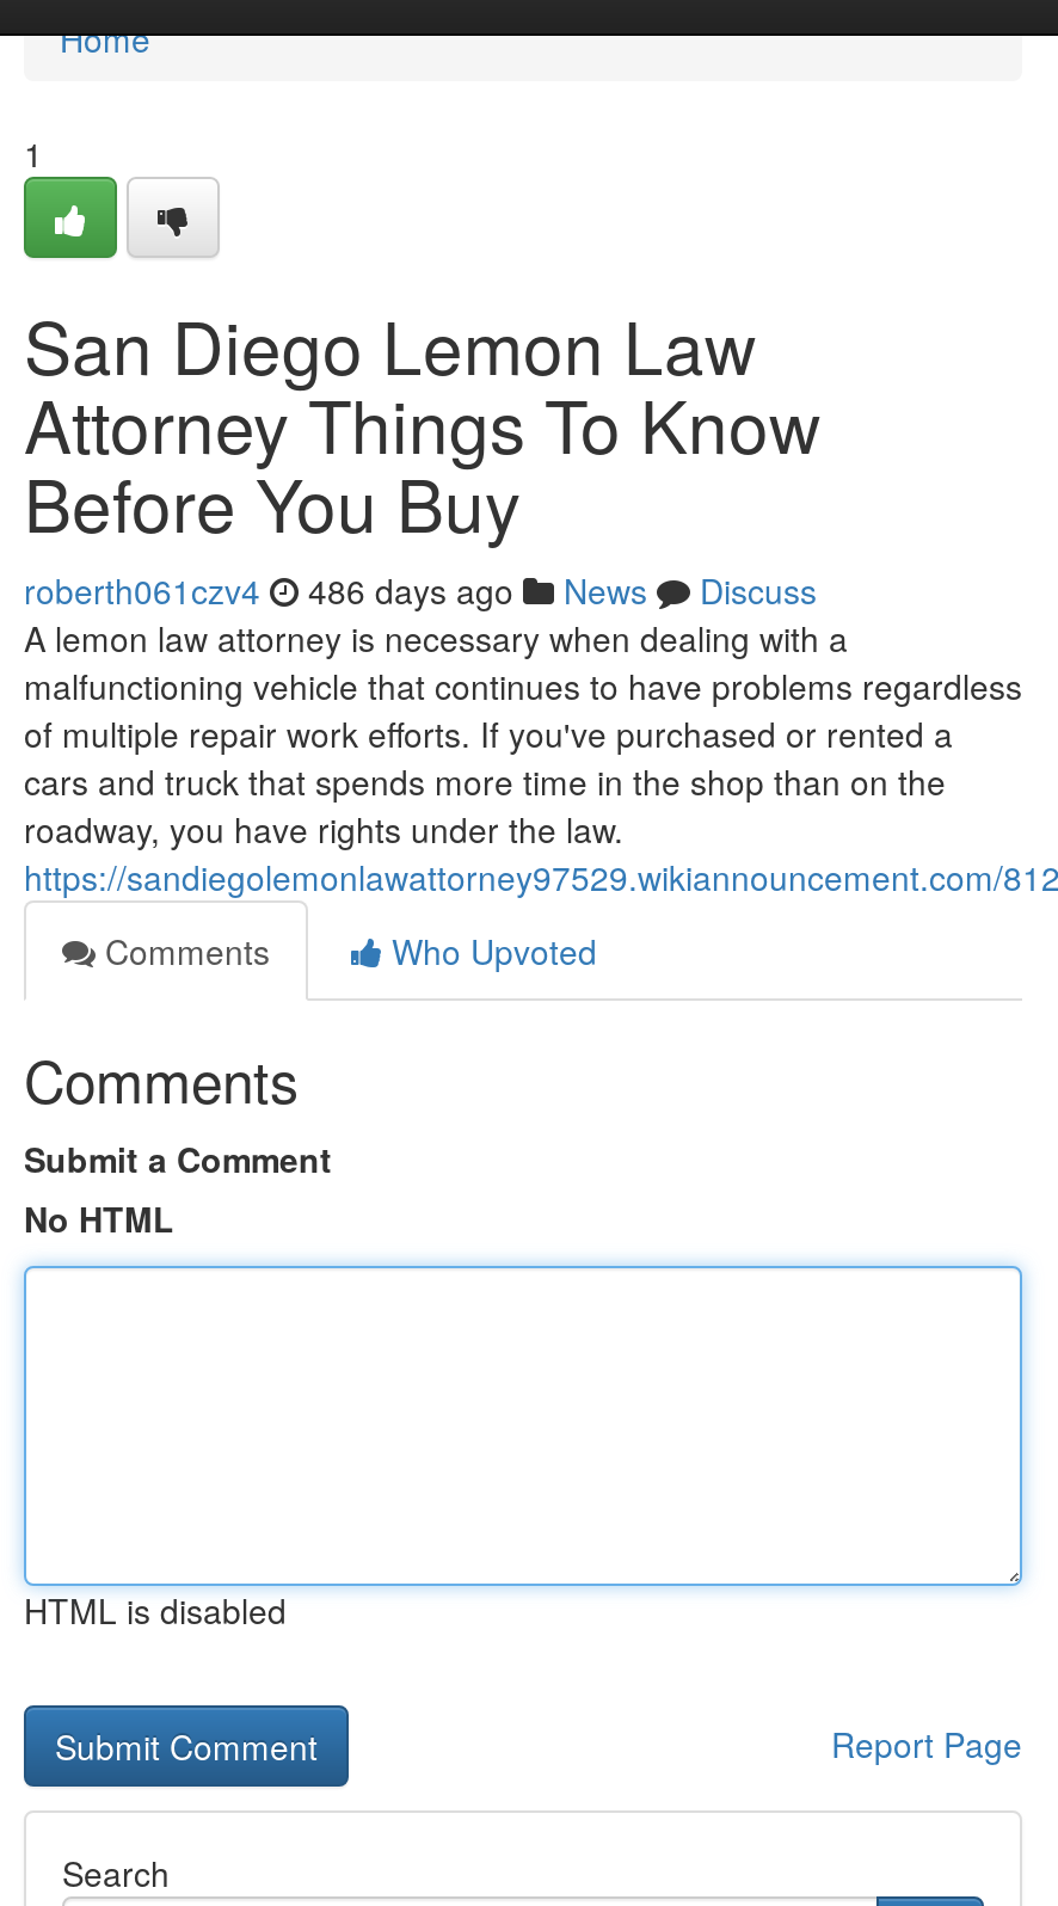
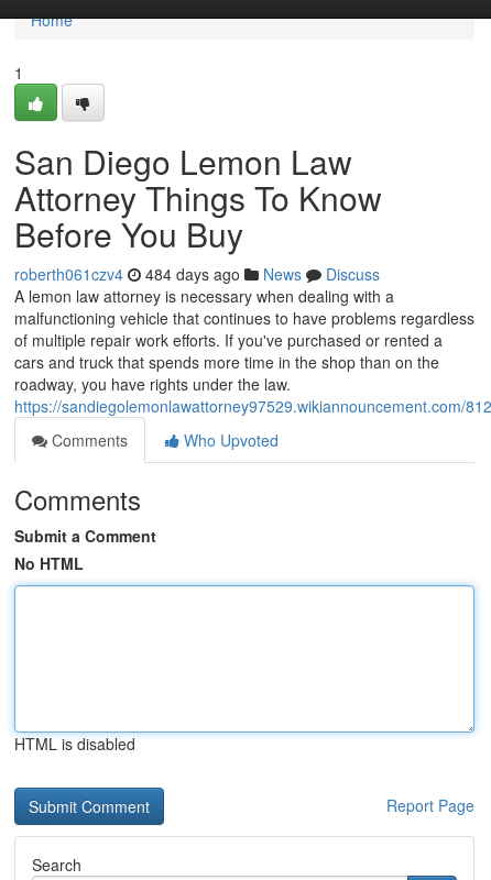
- roberth061czv4 486 days ago News Discuss
+ roberth061czv4 484 days ago News Discuss
